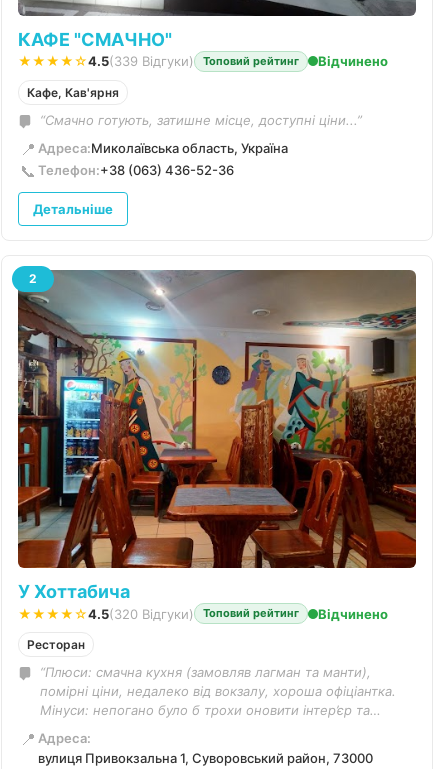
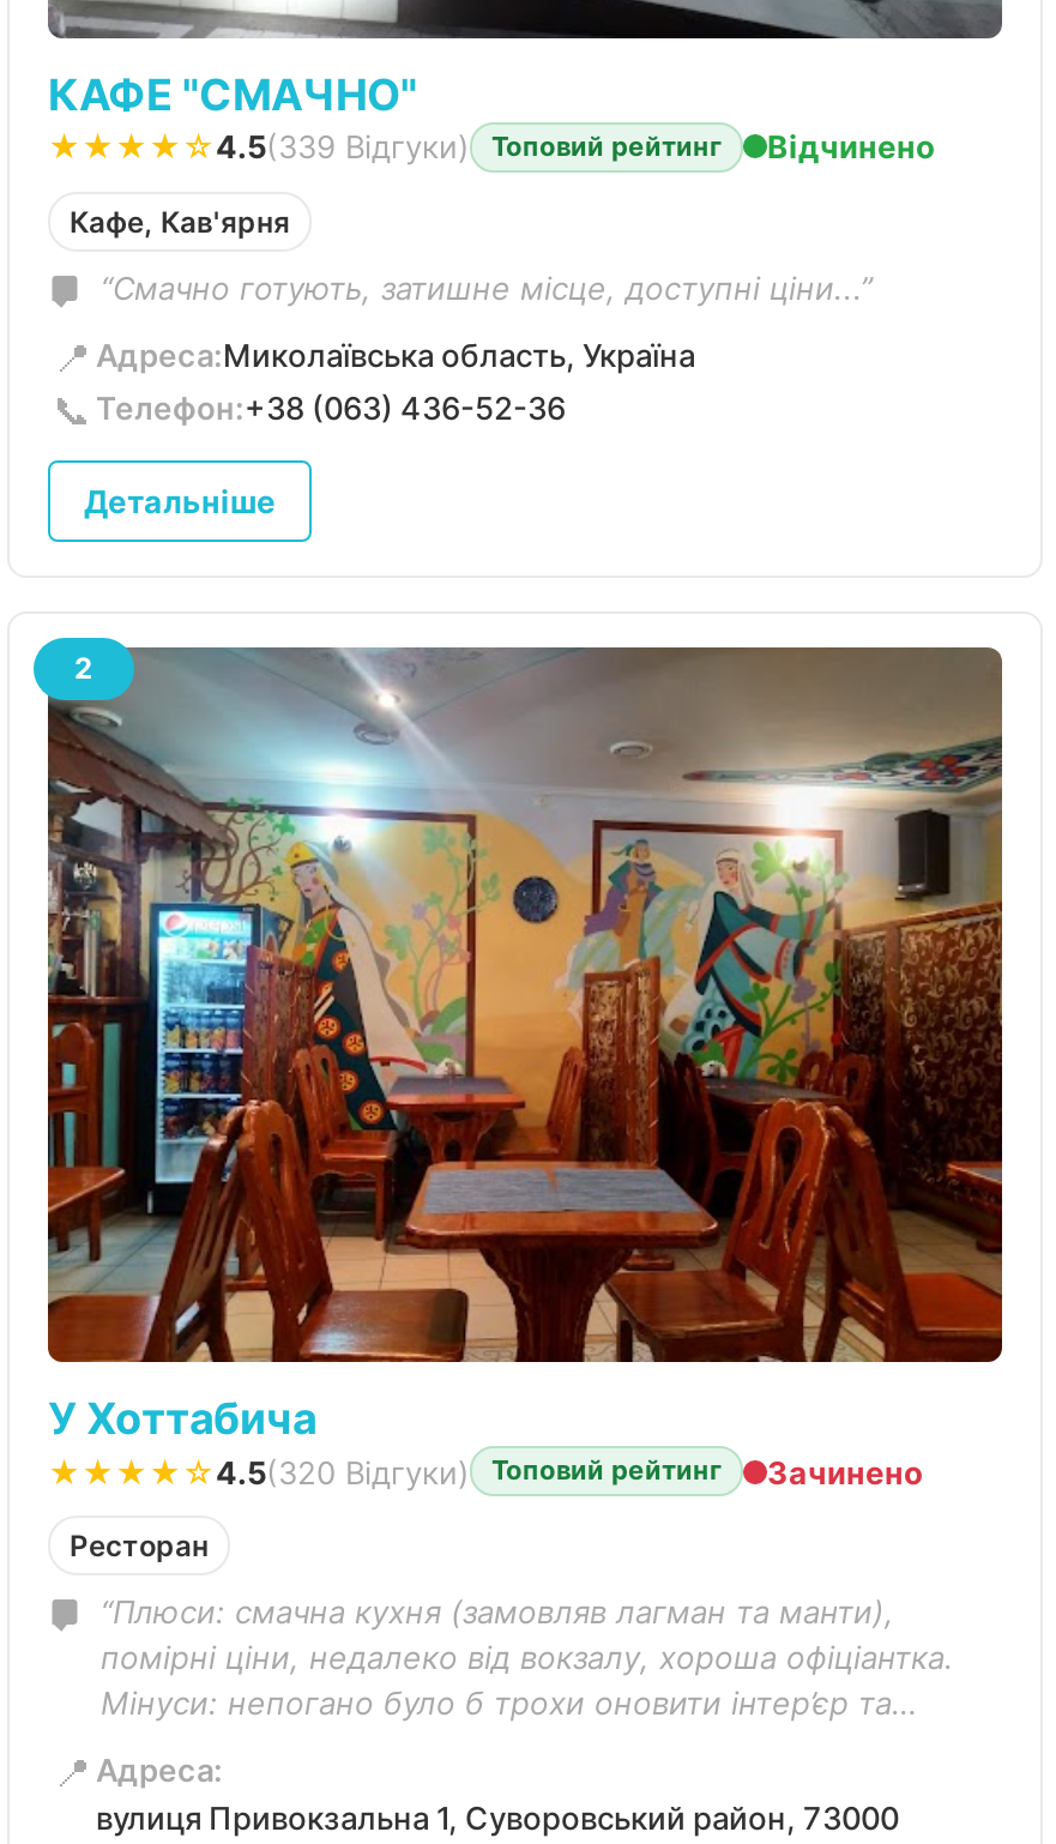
- Відчинено
+ Зачинено
